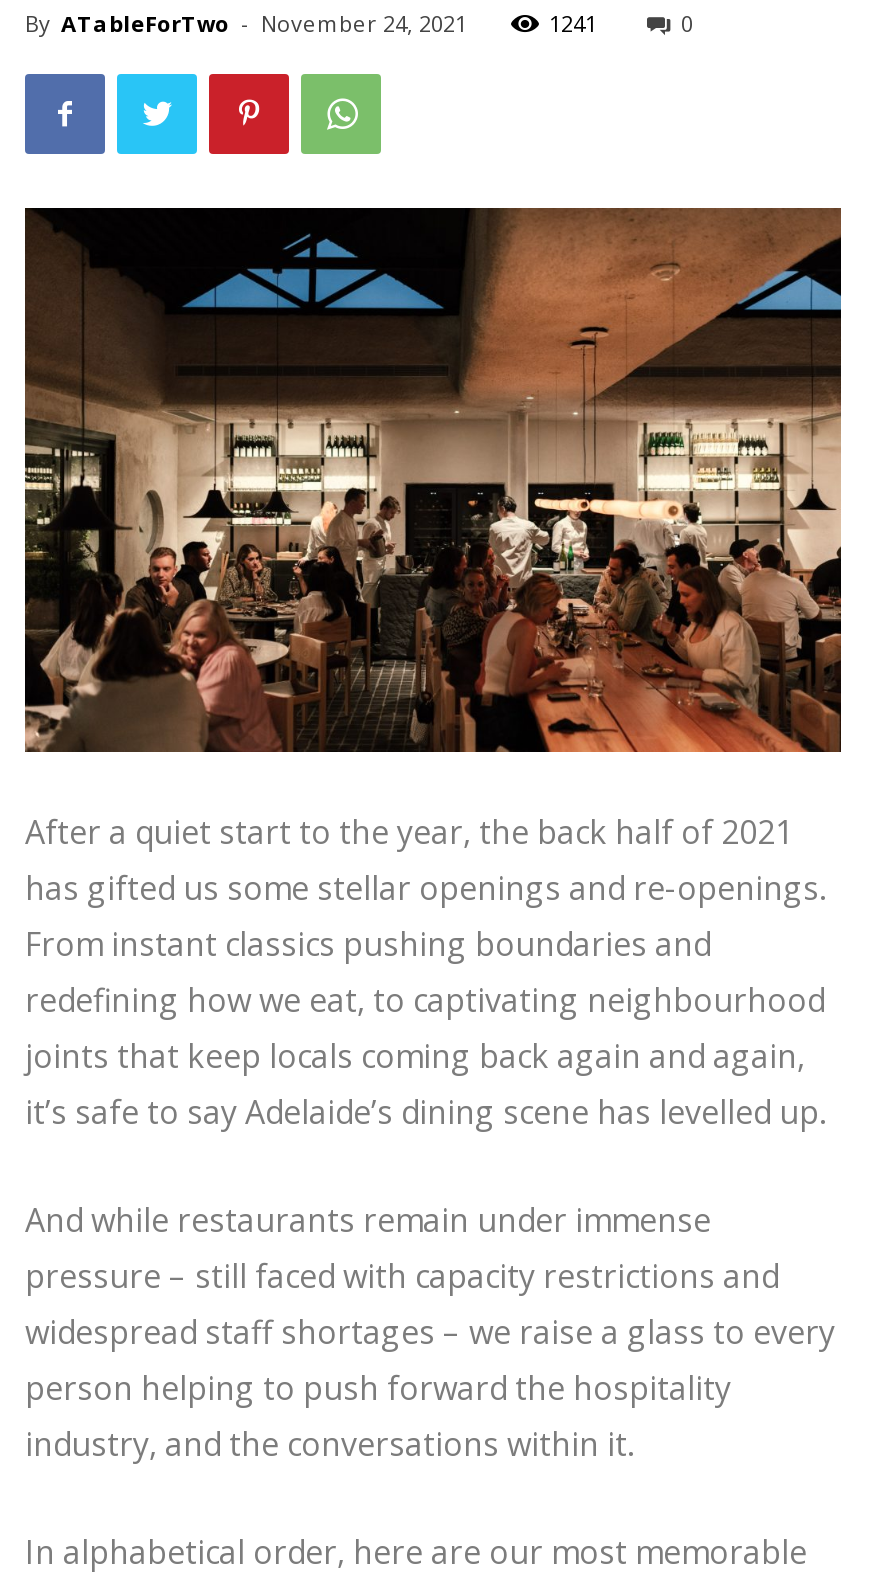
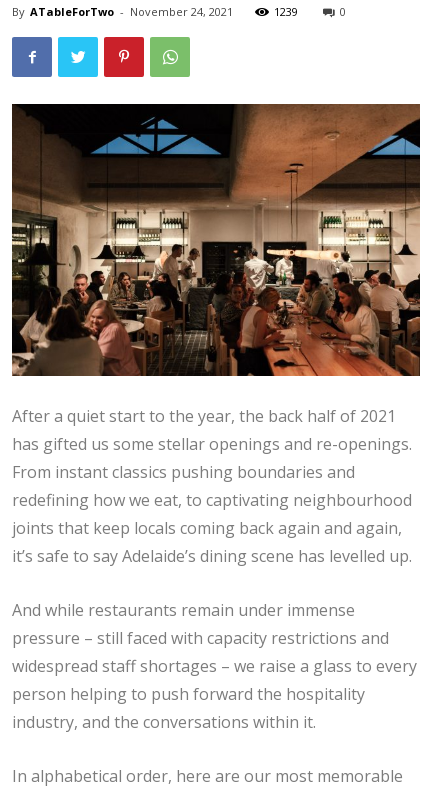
- 1241
+ 1239
